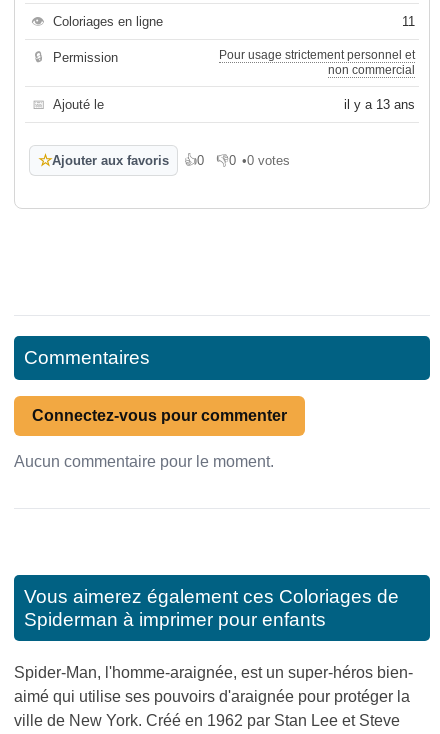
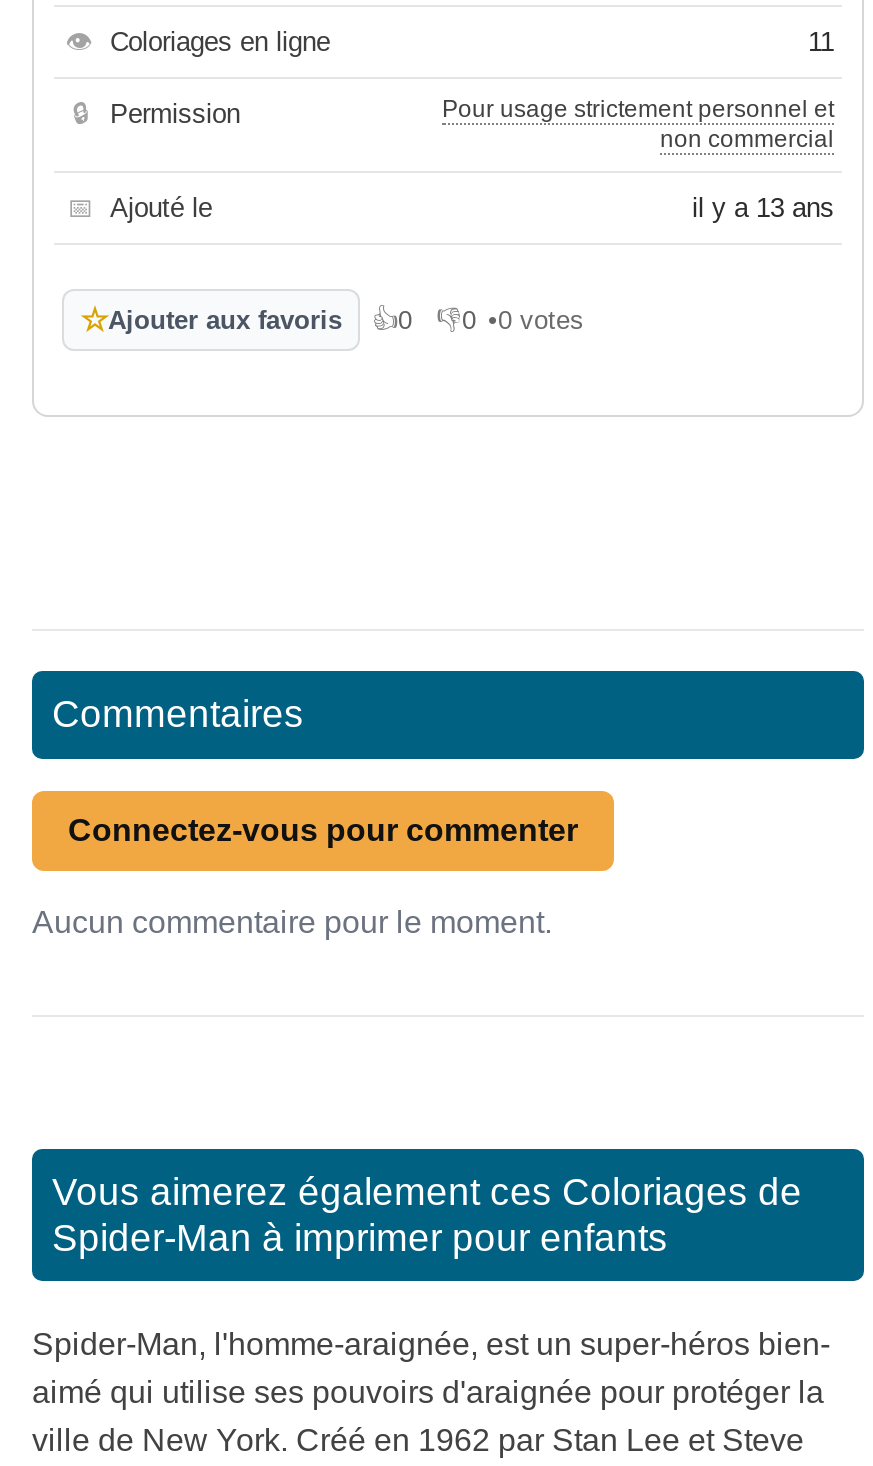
- Spiderman à imprimer pour enfants
+ Spider-Man à imprimer pour enfants
